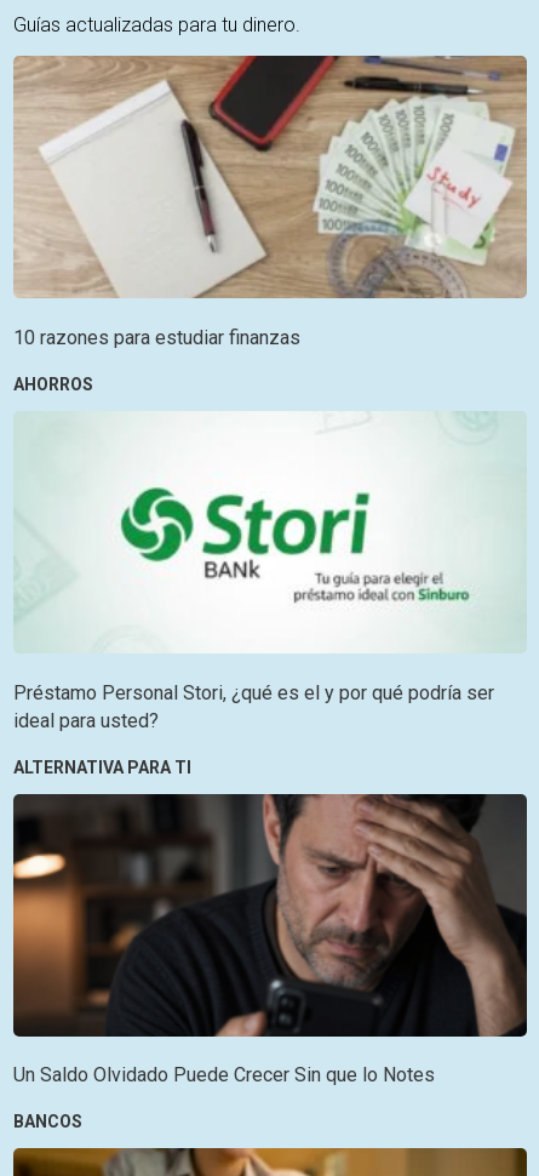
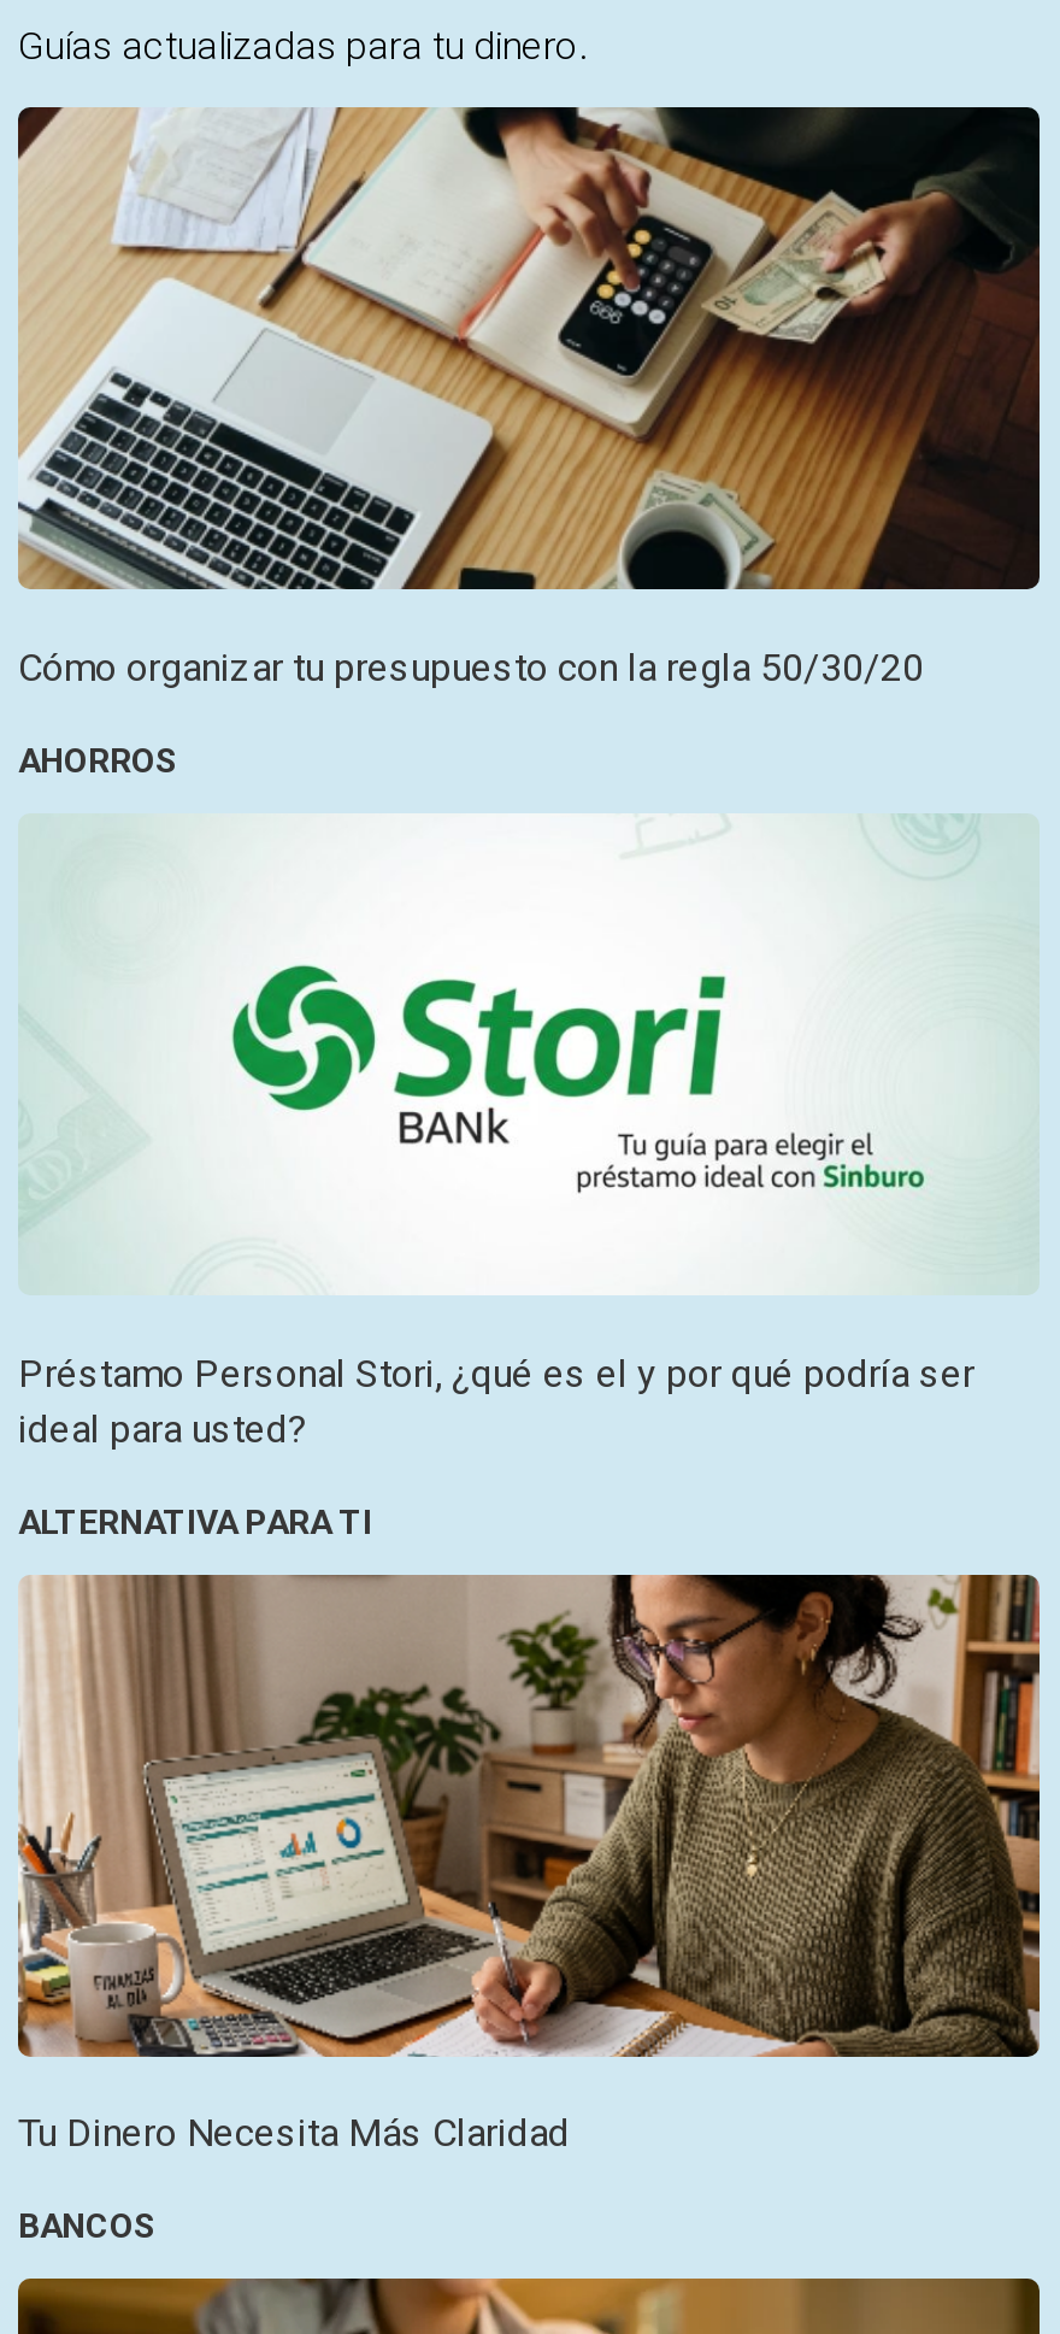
- [image]
- 10 razones para estudiar finanzas
+ [image]
+ Cómo organizar tu presupuesto con la regla 50/30/20

- [image]
- Un Saldo Olvidado Puede Crecer Sin que lo Notes
+ [image]
+ Tu Dinero Necesita Más Claridad
